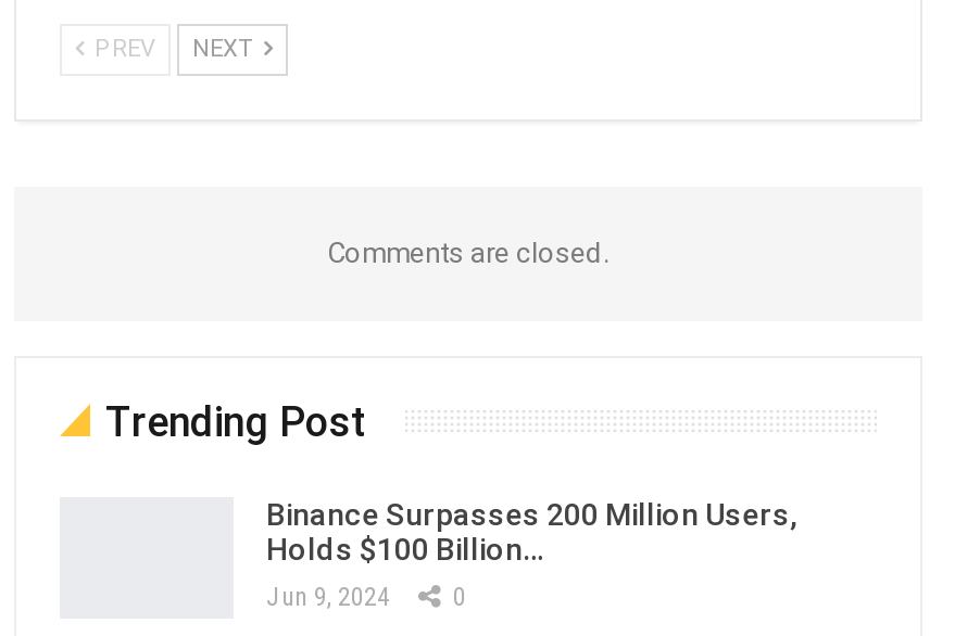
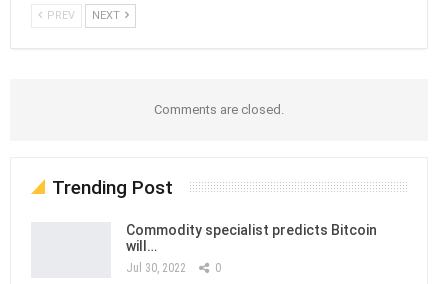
- Binance Surpasses 200 Million Users,
- Holds $100 Billion…
- Jun 9, 2024
+ Commodity specialist predicts Bitcoin
+ will…
+ Jul 30, 2022
